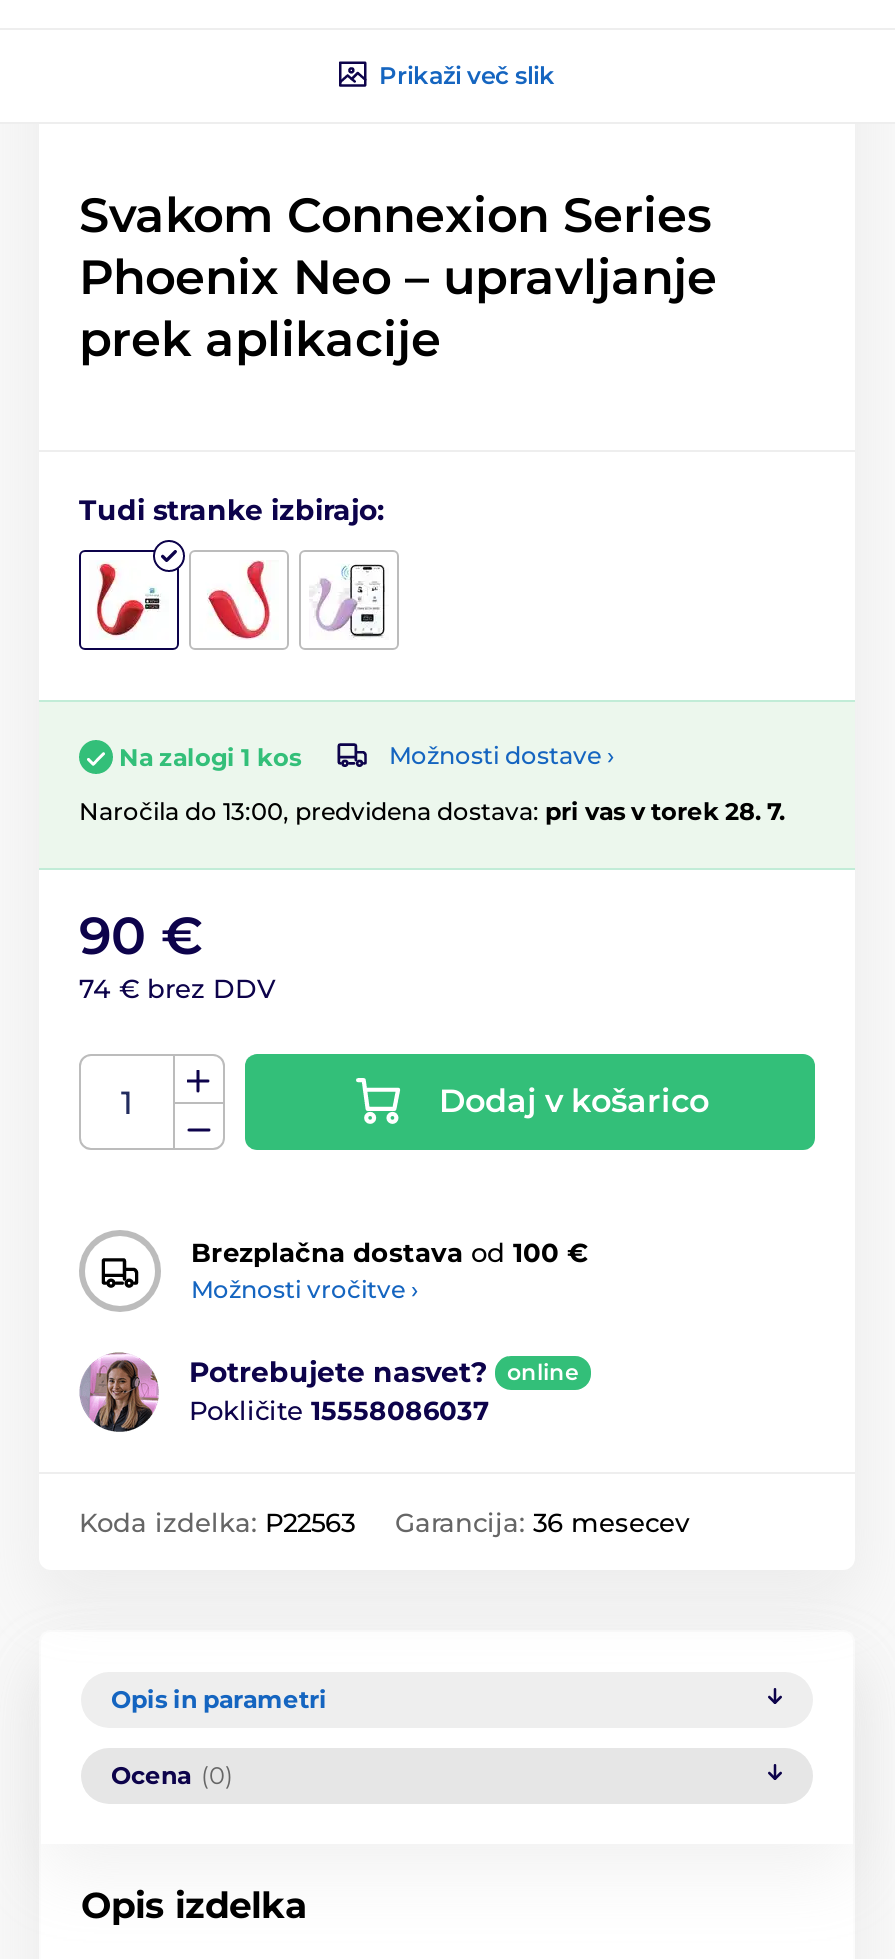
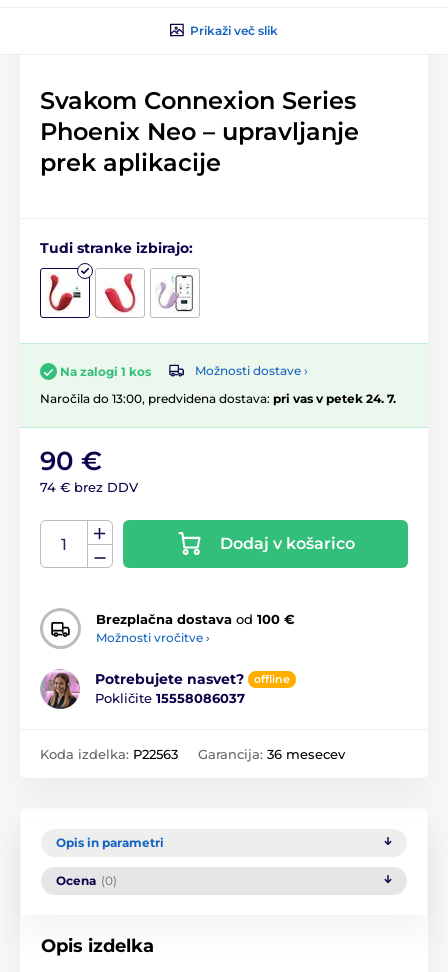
- Naročila do 13:00, predvidena dostava: pri vas v torek 28. 7.
+ Naročila do 13:00, predvidena dostava: pri vas v petek 24. 7.

- online
+ offline
